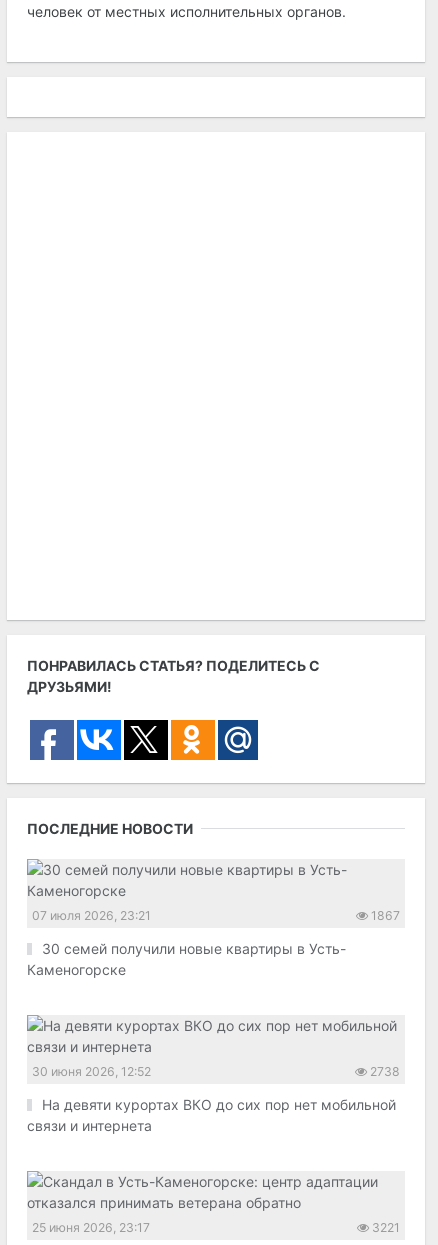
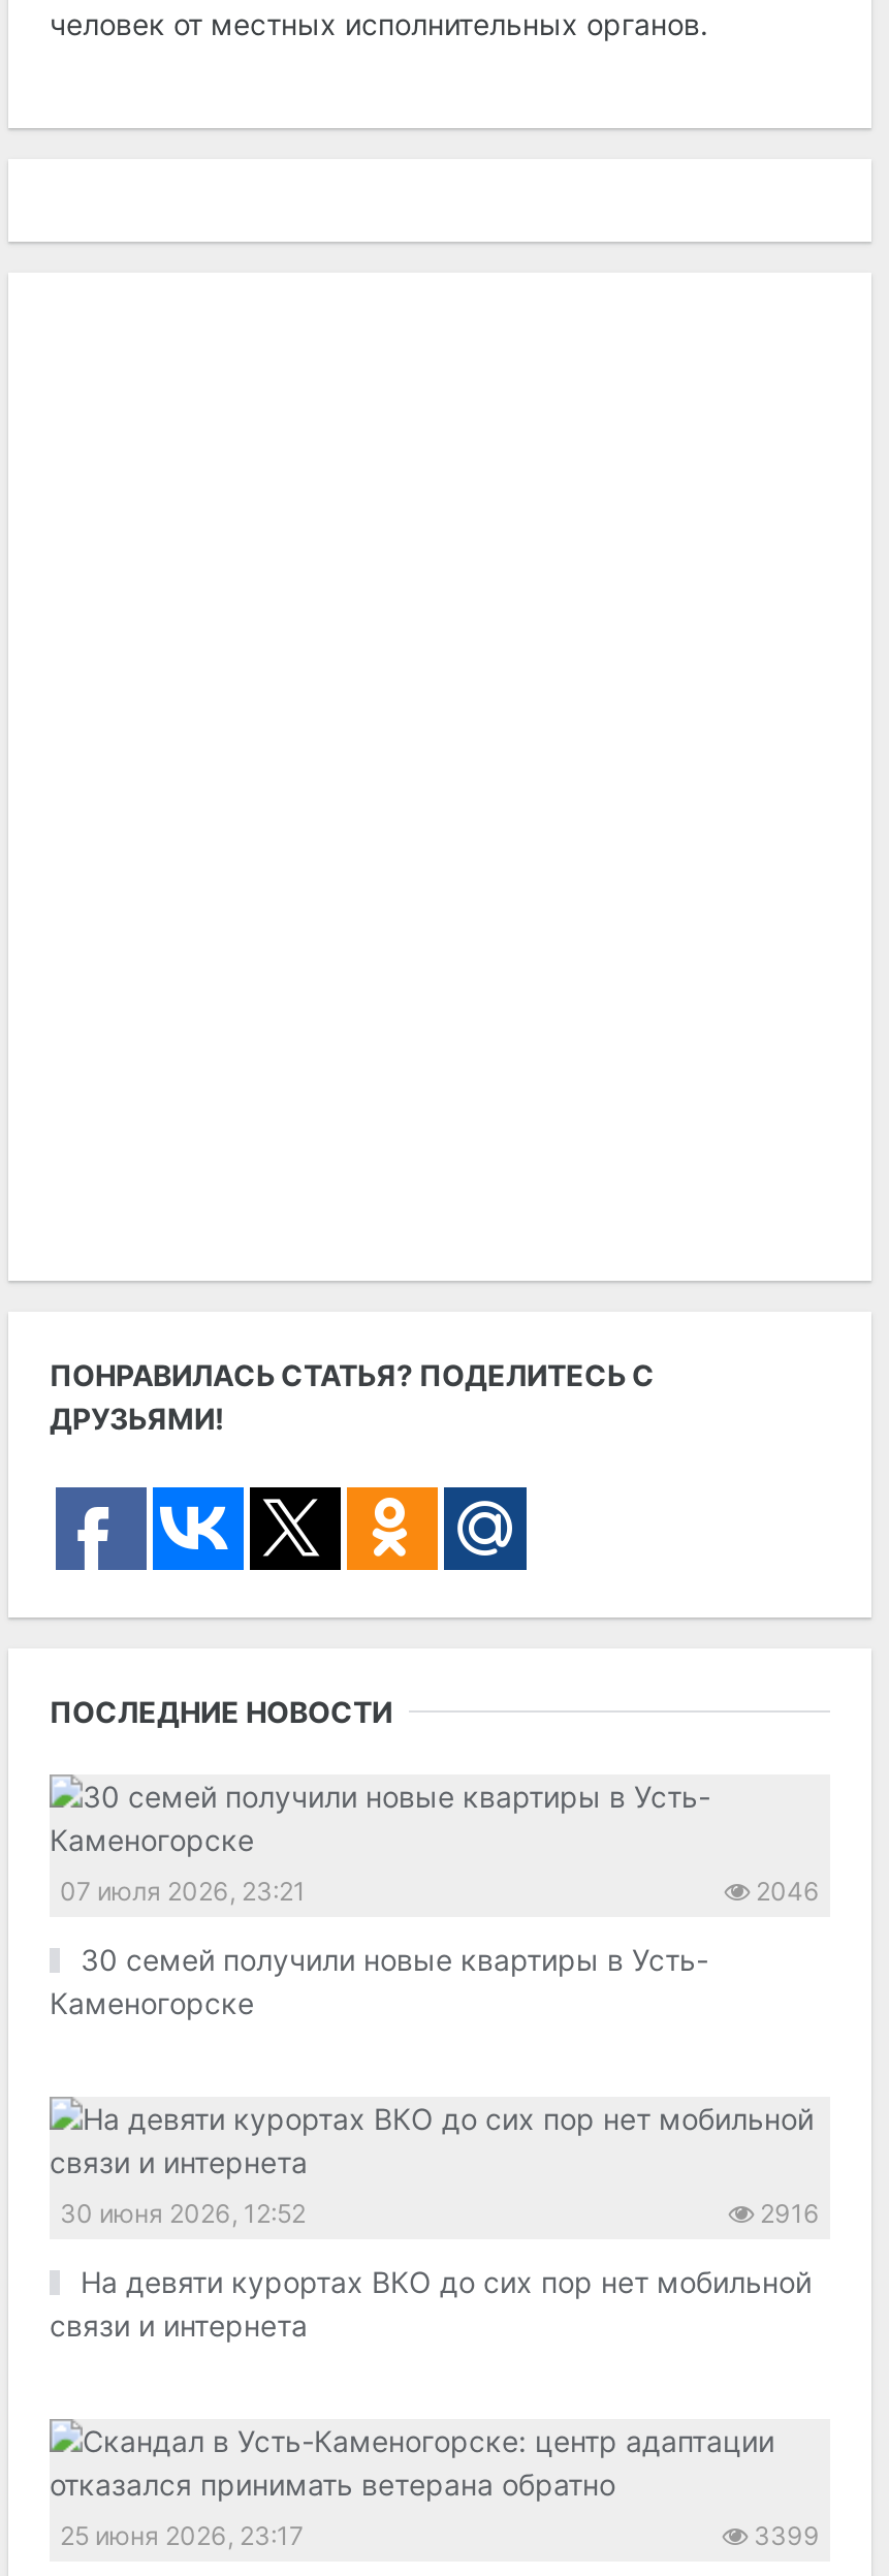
- 1867
+ 2046

- 2738
+ 2916

- 3221
+ 3399
